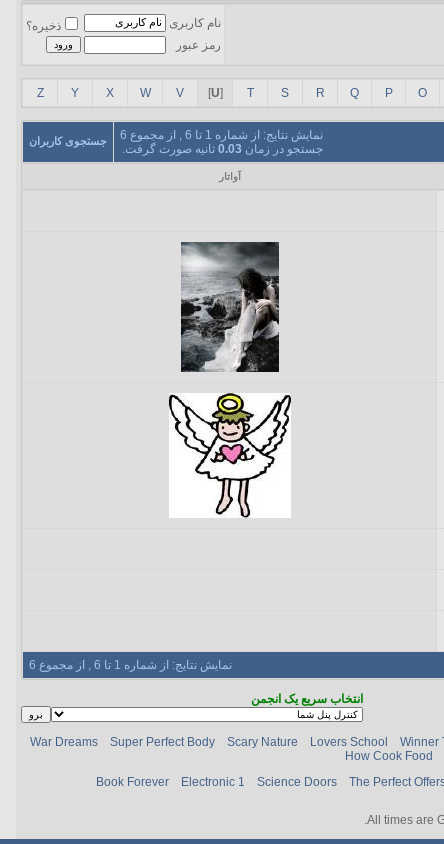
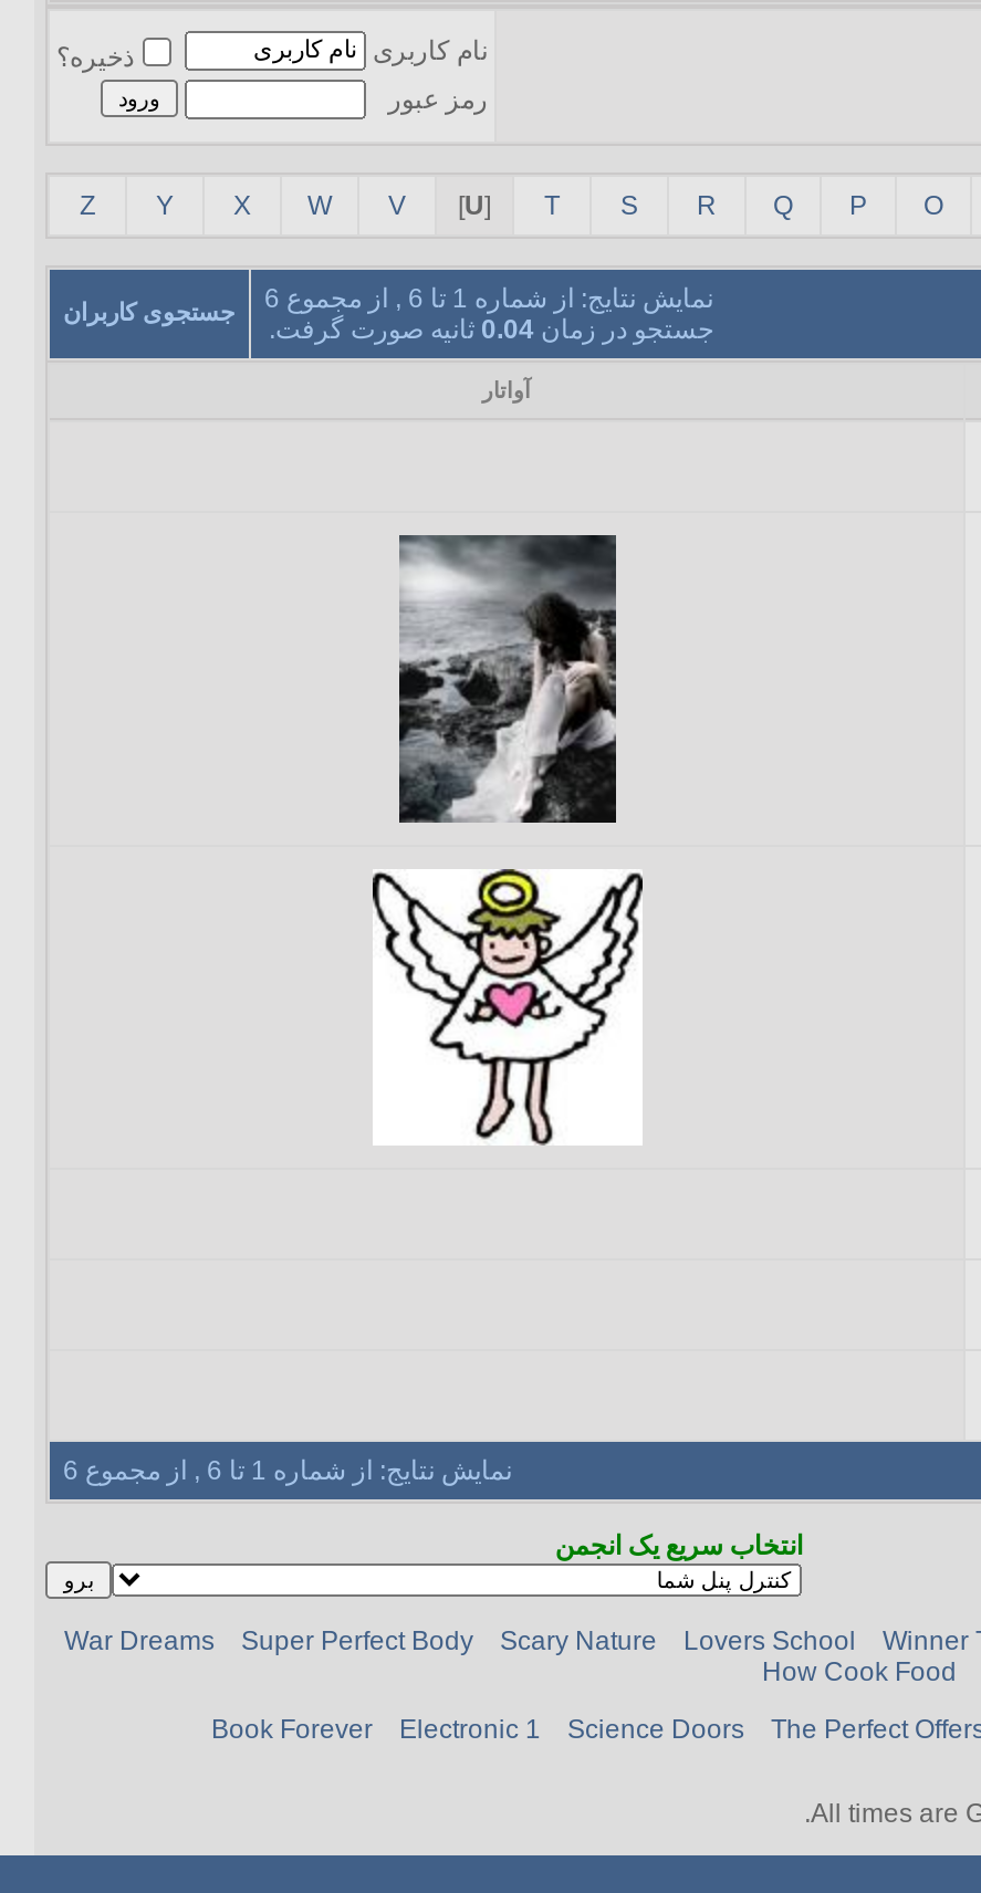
- جستجو در زمان 0.03 ثانیه صورت گرفت.
+ جستجو در زمان 0.04 ثانیه صورت گرفت.
